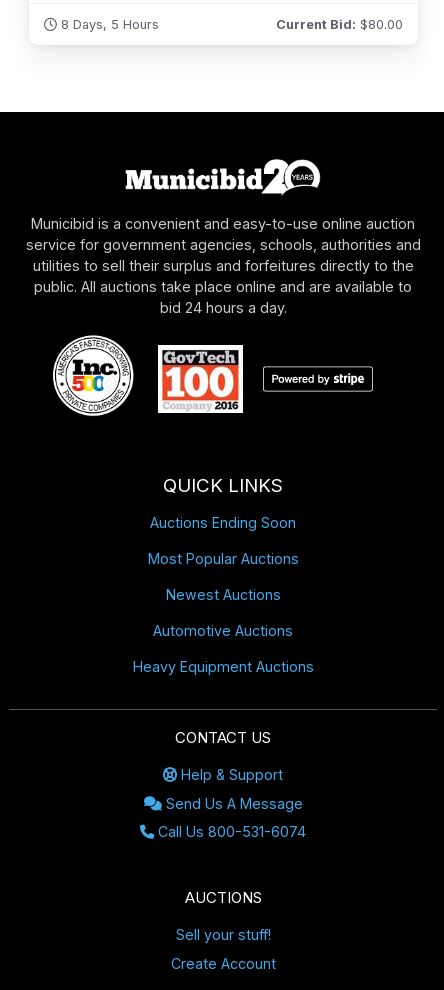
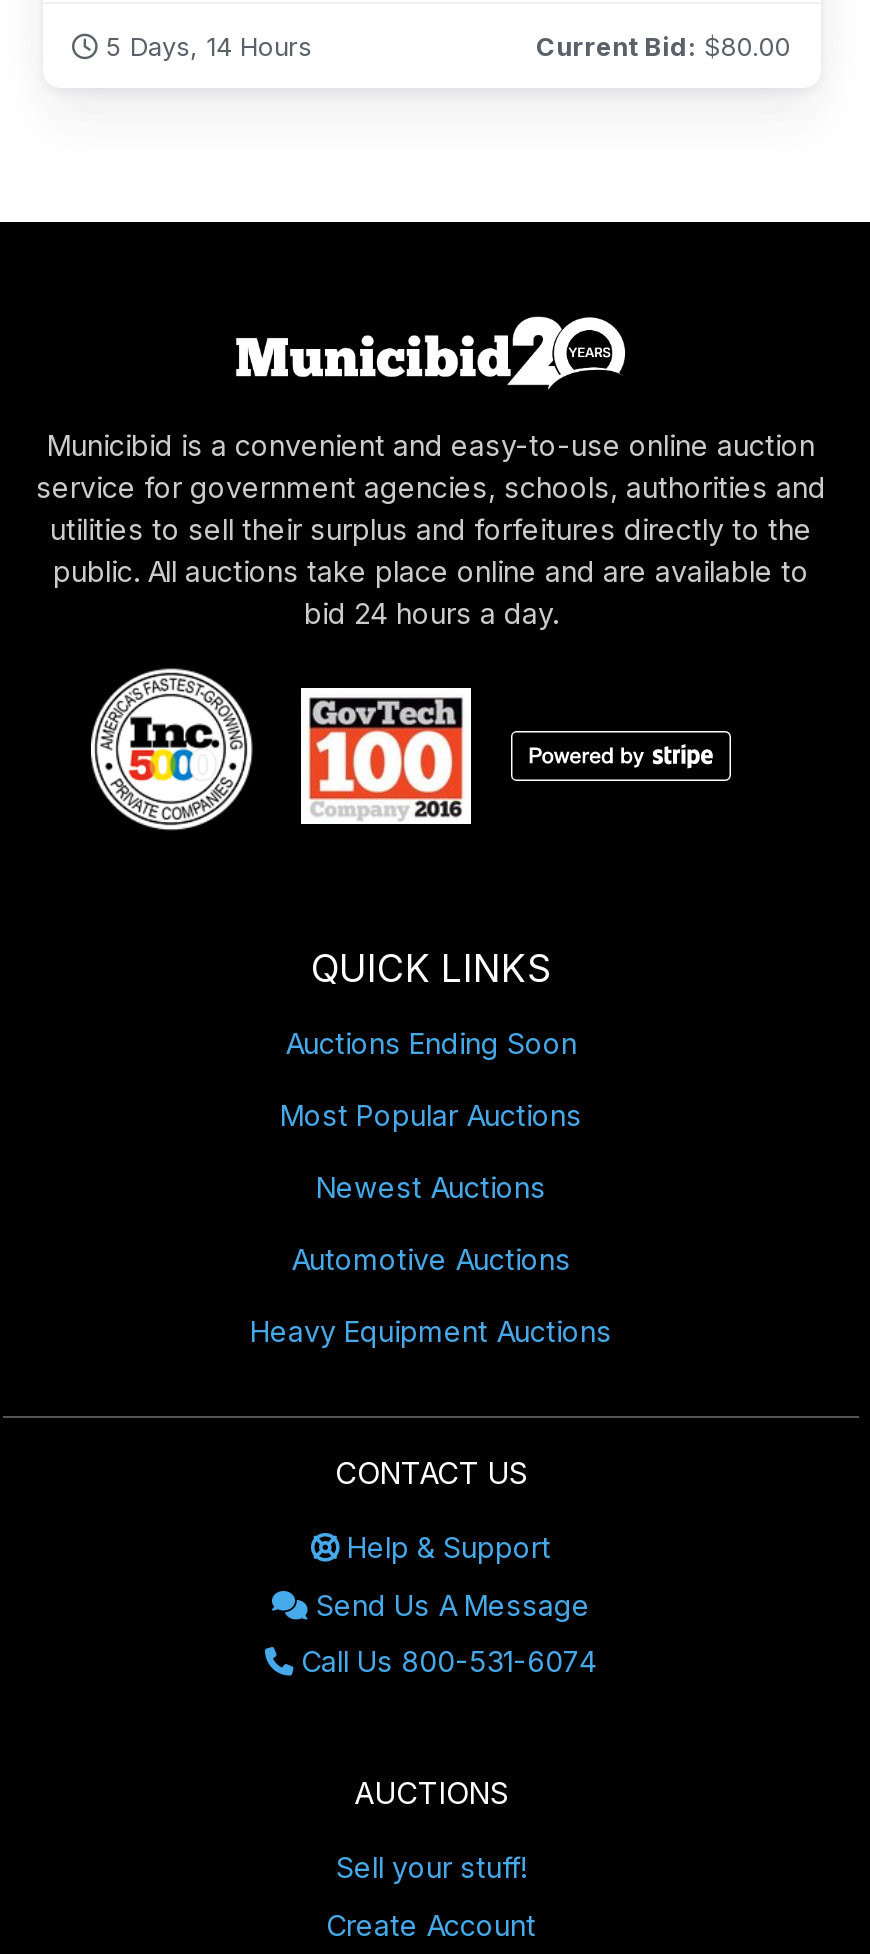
- 8 Days, 5 Hours
+ 5 Days, 14 Hours
